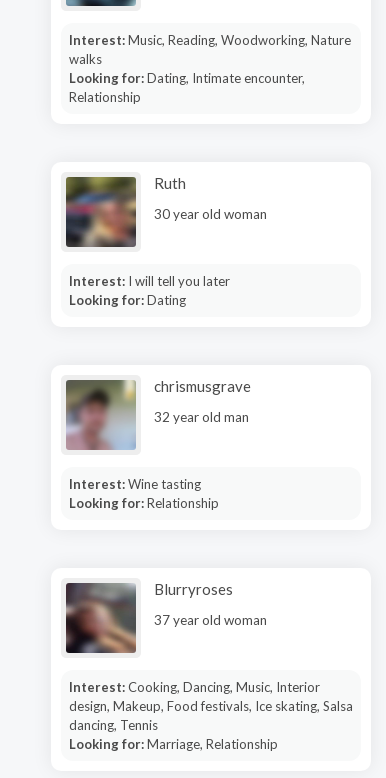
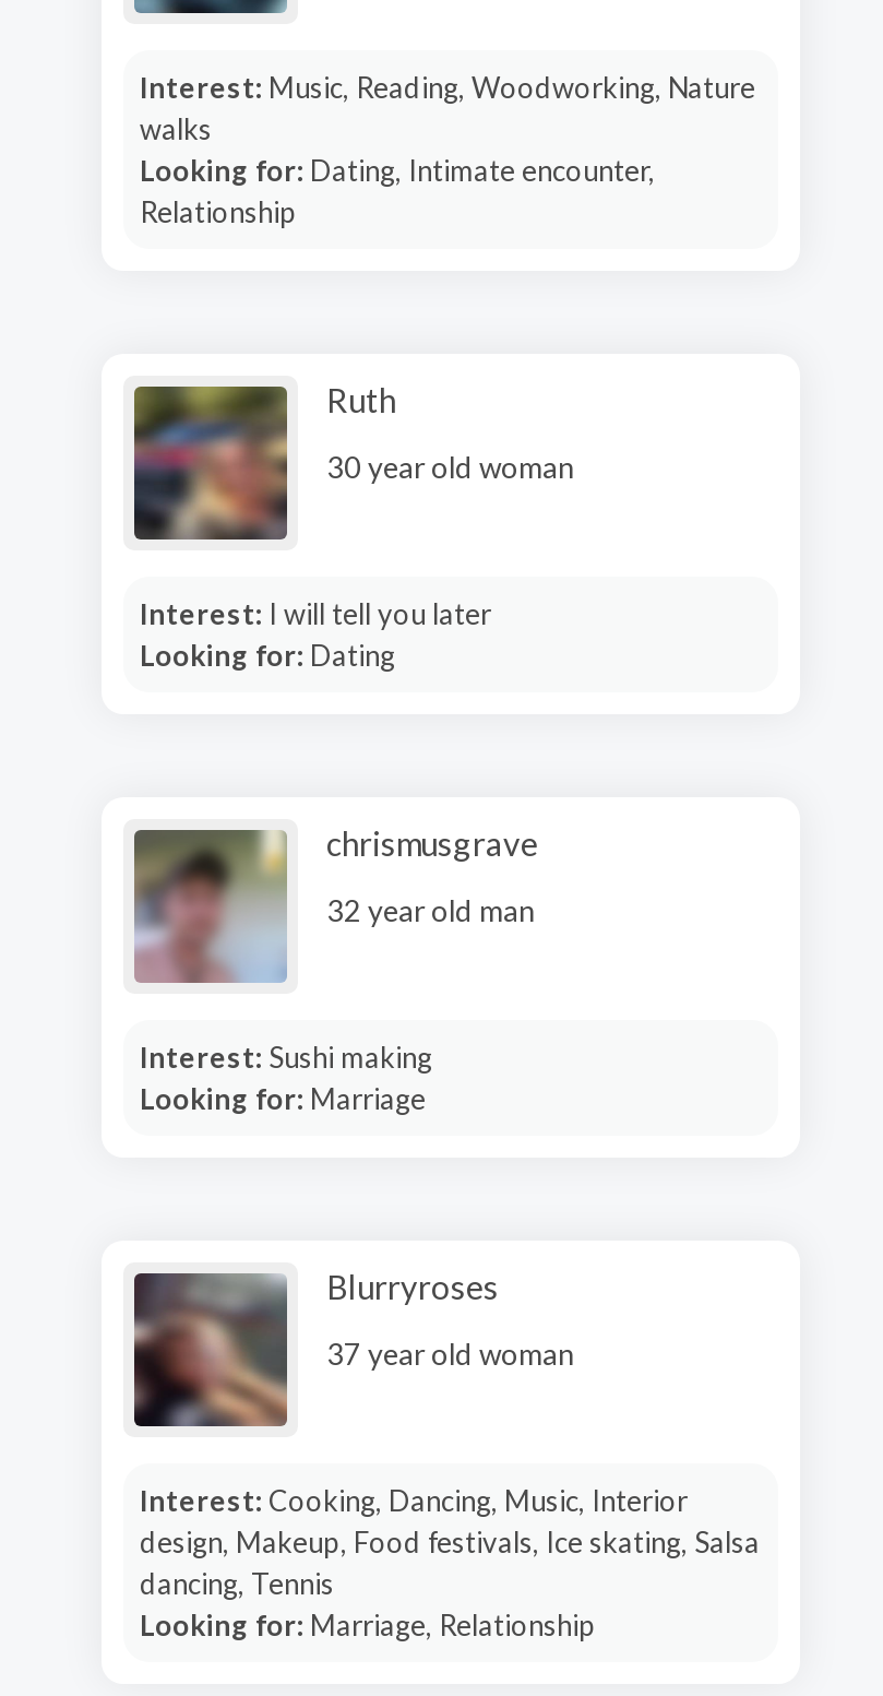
- Interest: Wine tasting
+ Interest: Sushi making

- Looking for: Relationship
+ Looking for: Marriage
